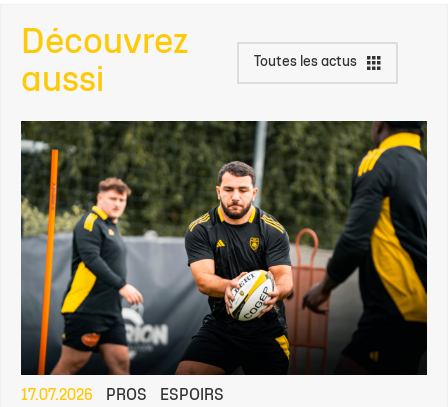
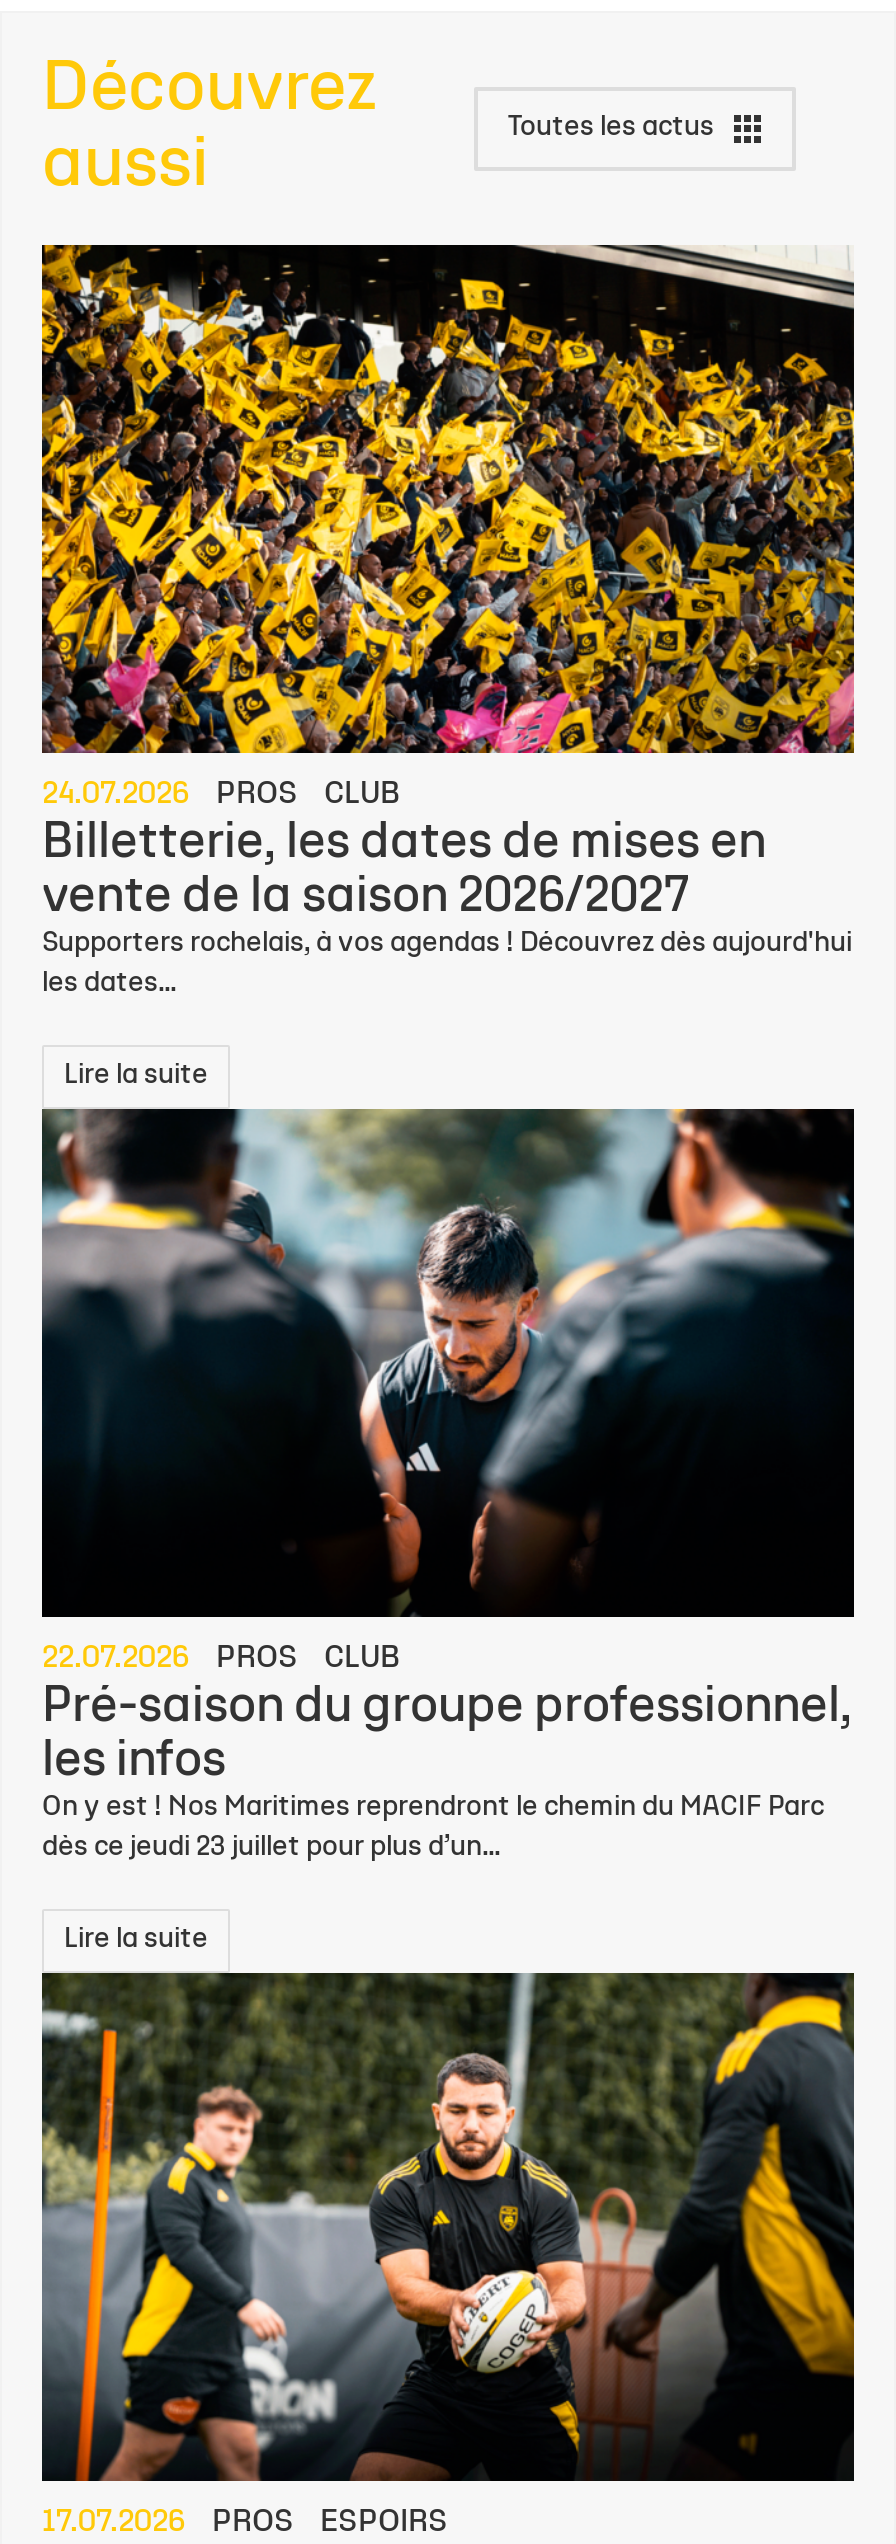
+ [image]
+ 24.07.2026
+ PROS
+ CLUB
+ Billetterie, les dates de mises en
+ vente de la saison 2026/2027
+ Supporters rochelais, à vos agendas ! Découvrez dès aujourd'hui
+ les dates...

+ [image]
+ 22.07.2026
+ PROS
+ CLUB
+ Pré-saison du groupe professionnel,
+ les infos
+ On y est ! Nos Maritimes reprendront le chemin du MACIF Parc
+ dès ce jeudi 23 juillet pour plus d’un...

+ Lire la suite

+ Lire la suite
